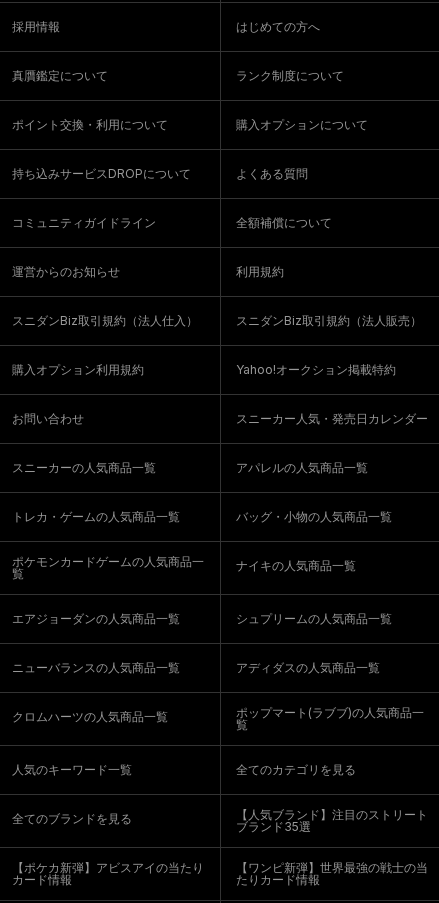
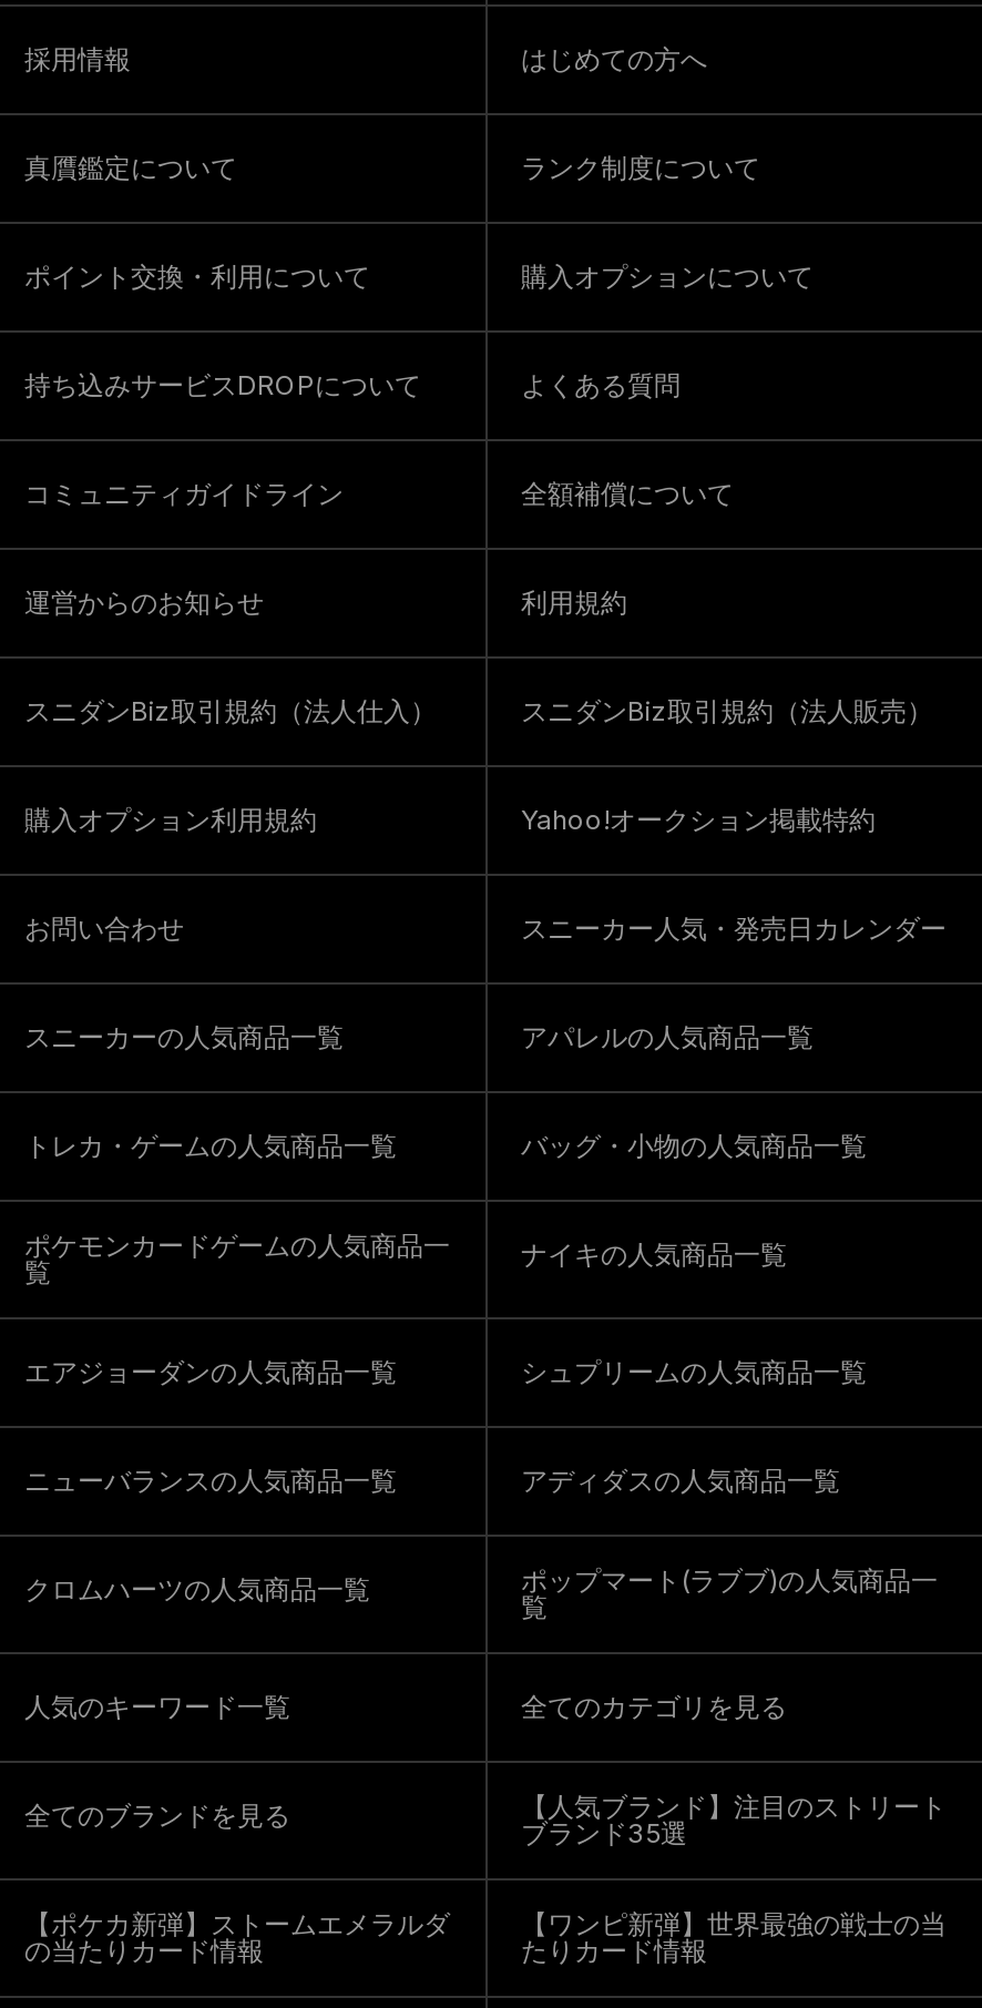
- 【ポケカ新弾】アビスアイの当たり
- カード情報
+ 【ポケカ新弾】ストームエメラルダ
+ の当たりカード情報
